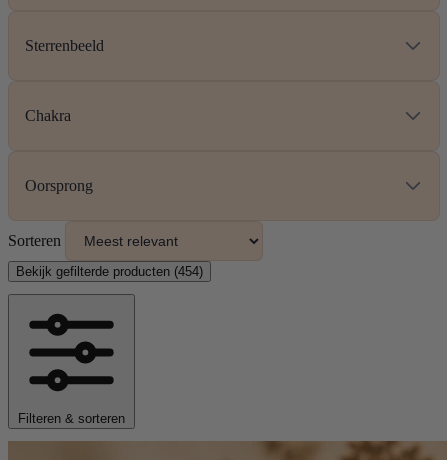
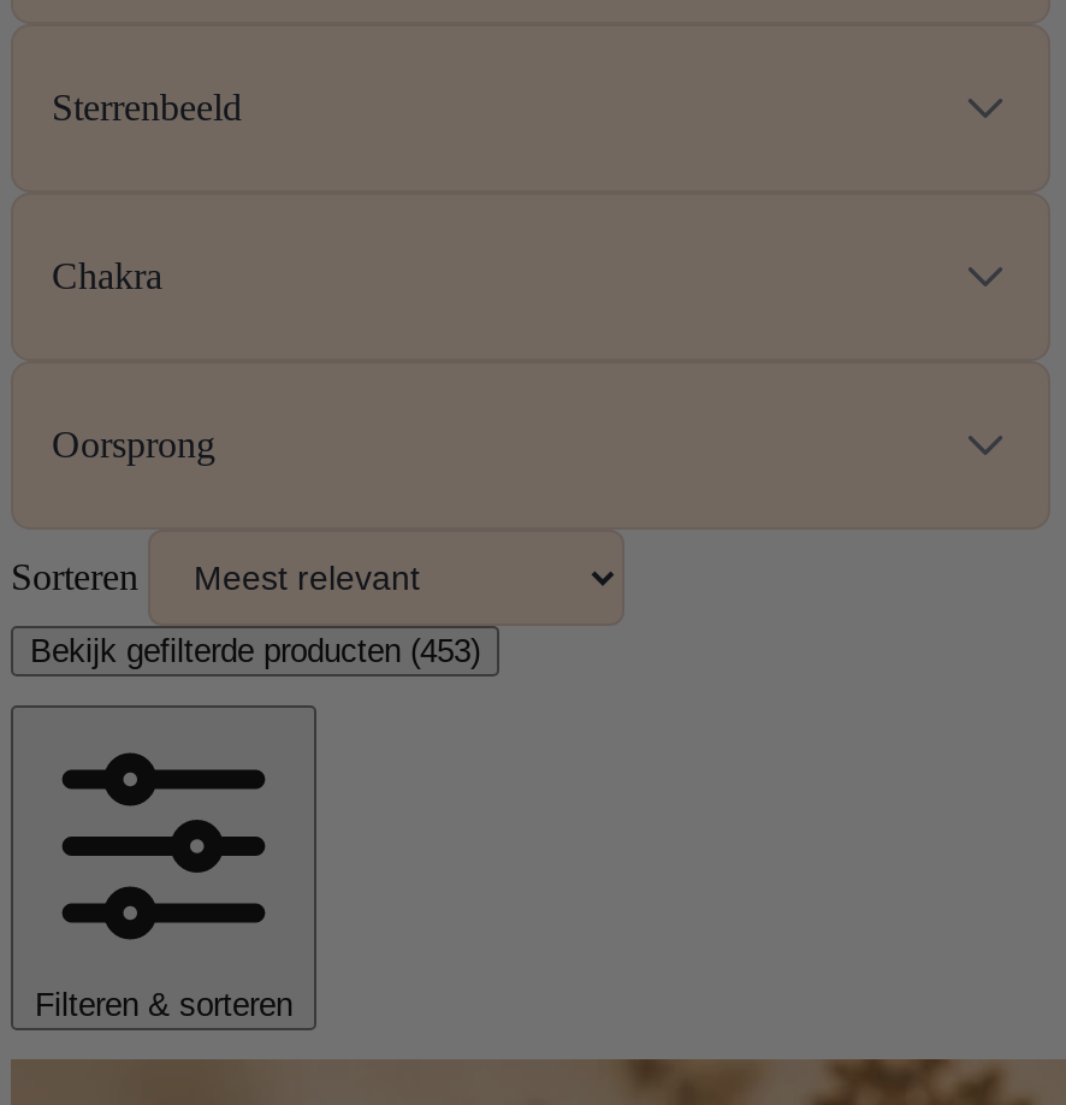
- Bekijk gefilterde producten (454)
+ Bekijk gefilterde producten (453)
